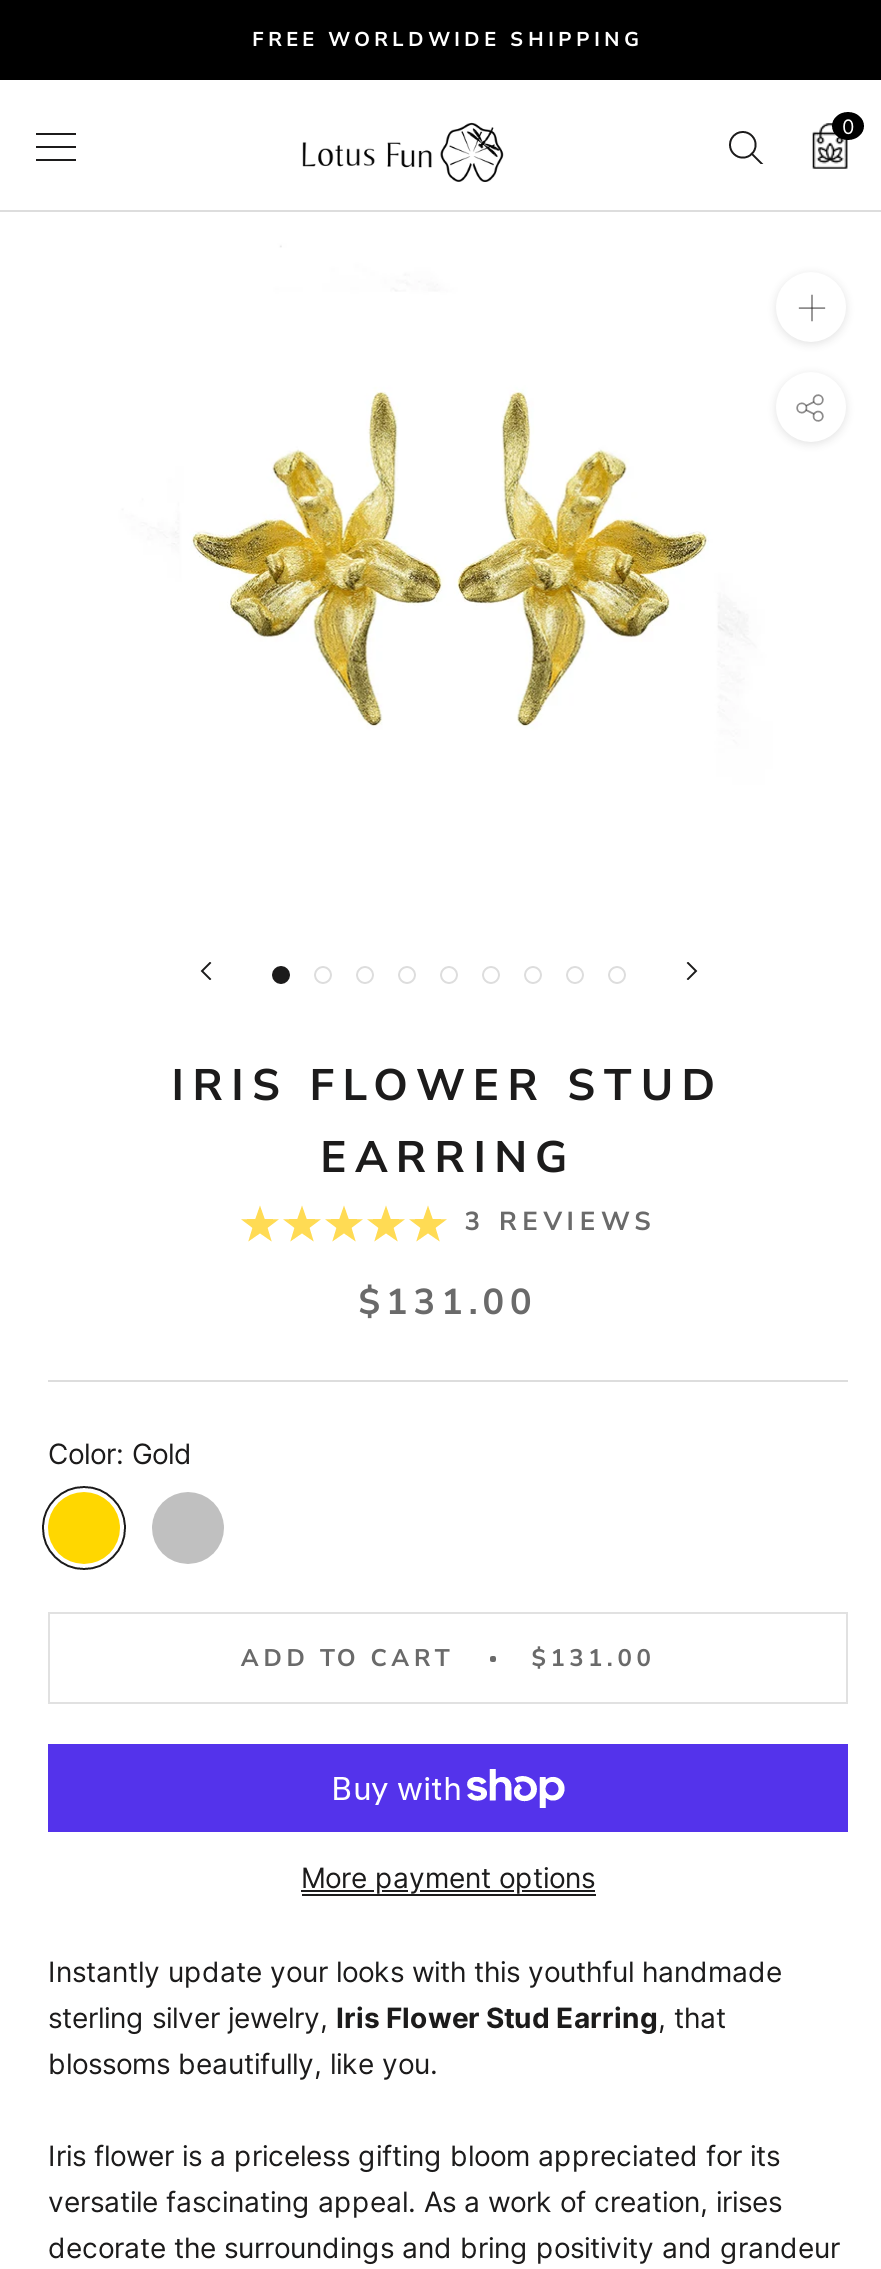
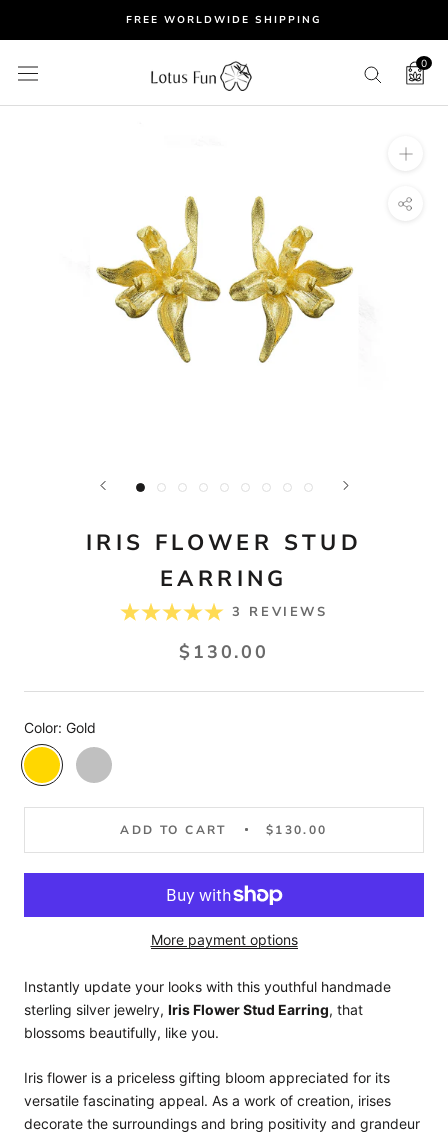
- $131.00
+ $130.00

- $131.00
+ $130.00
